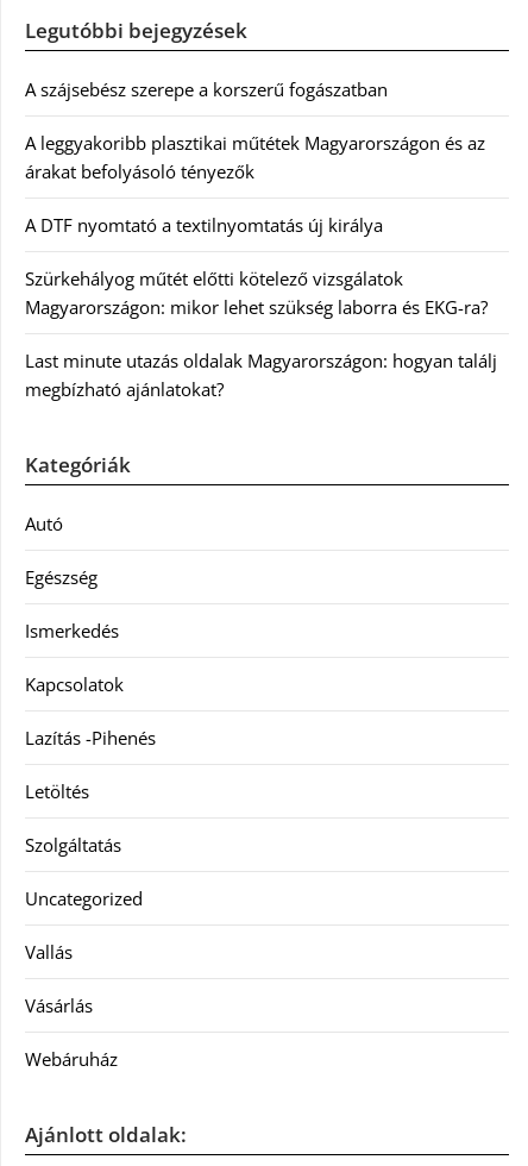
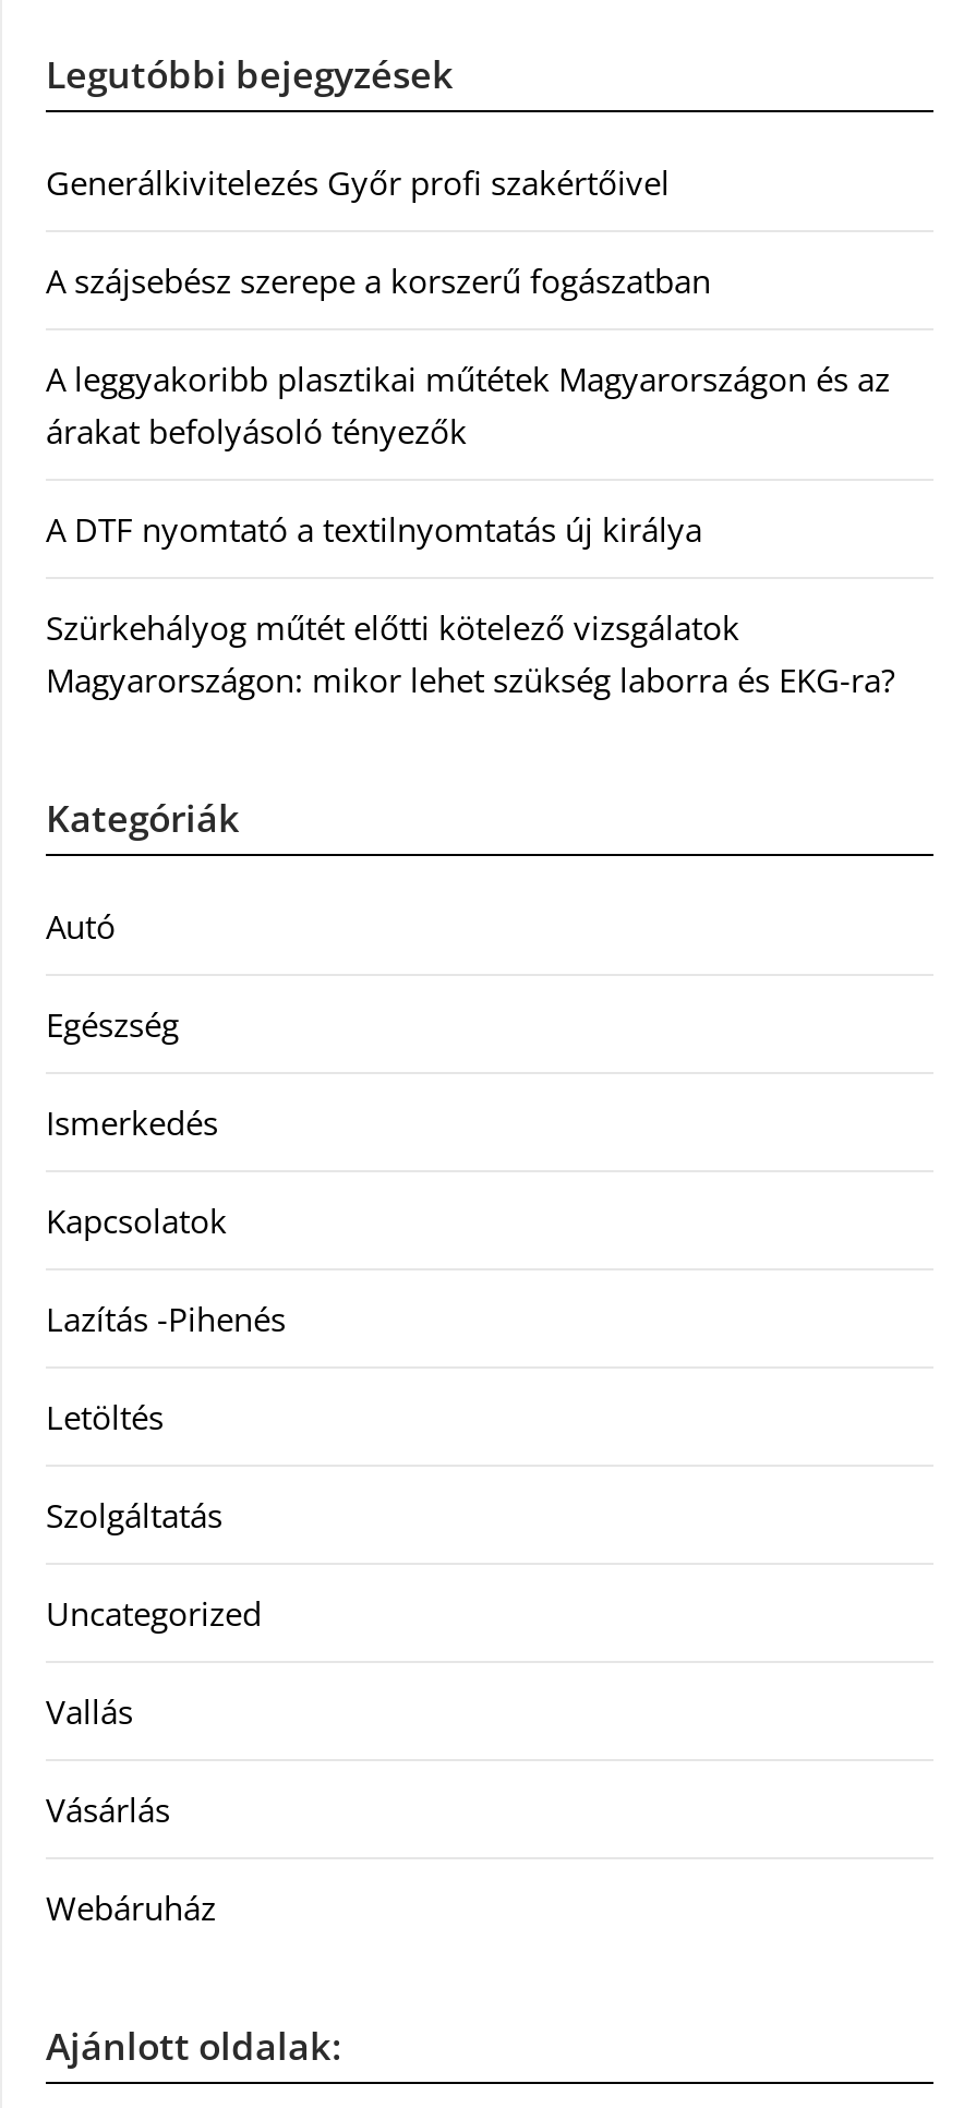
+ Generálkivitelezés Győr profi szakértőivel

moved down: A szájsebész szerepe a korszerű fogászatban | A leggyakoribb plasztikai műtétek Magyarországon és az | árakat befolyásoló tényezők | A DTF nyomtató a textilnyomtatás új királya | Szürkehályog műtét előtti kötelező vizsgálatok | Magyarországon: mikor lehet szükség laborra és EKG-ra?

- Last minute utazás oldalak Magyarországon: hogyan találj
- megbízható ajánlatokat?
